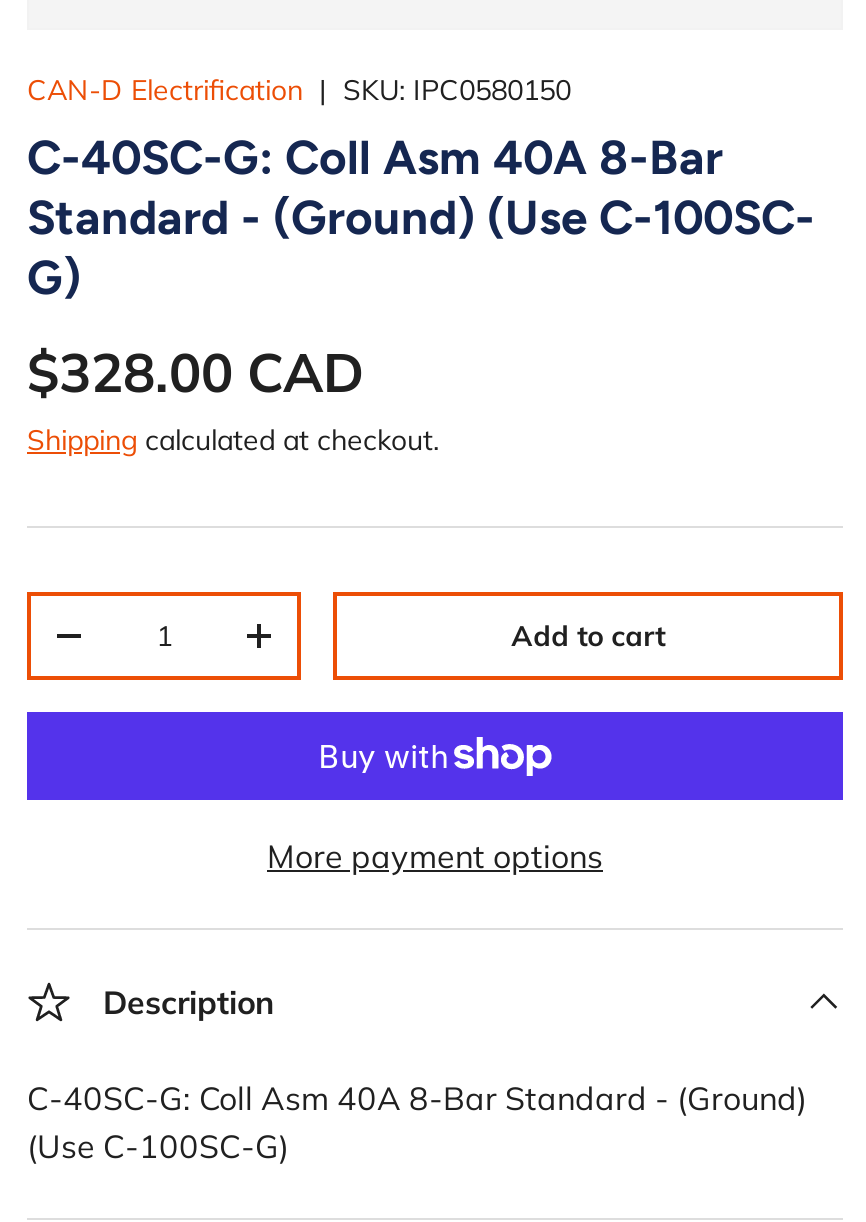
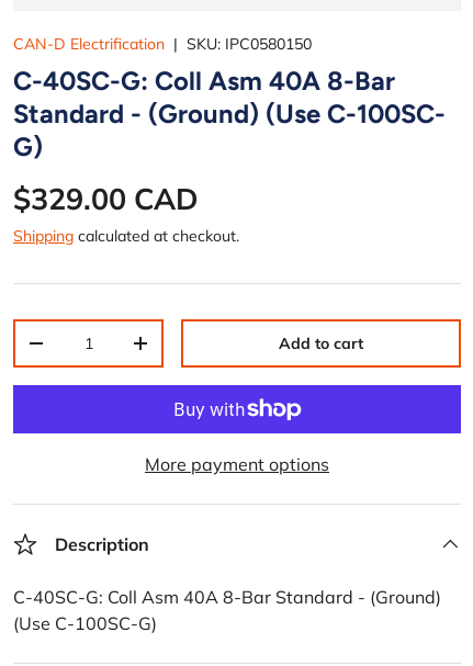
- $328.00 CAD
+ $329.00 CAD
